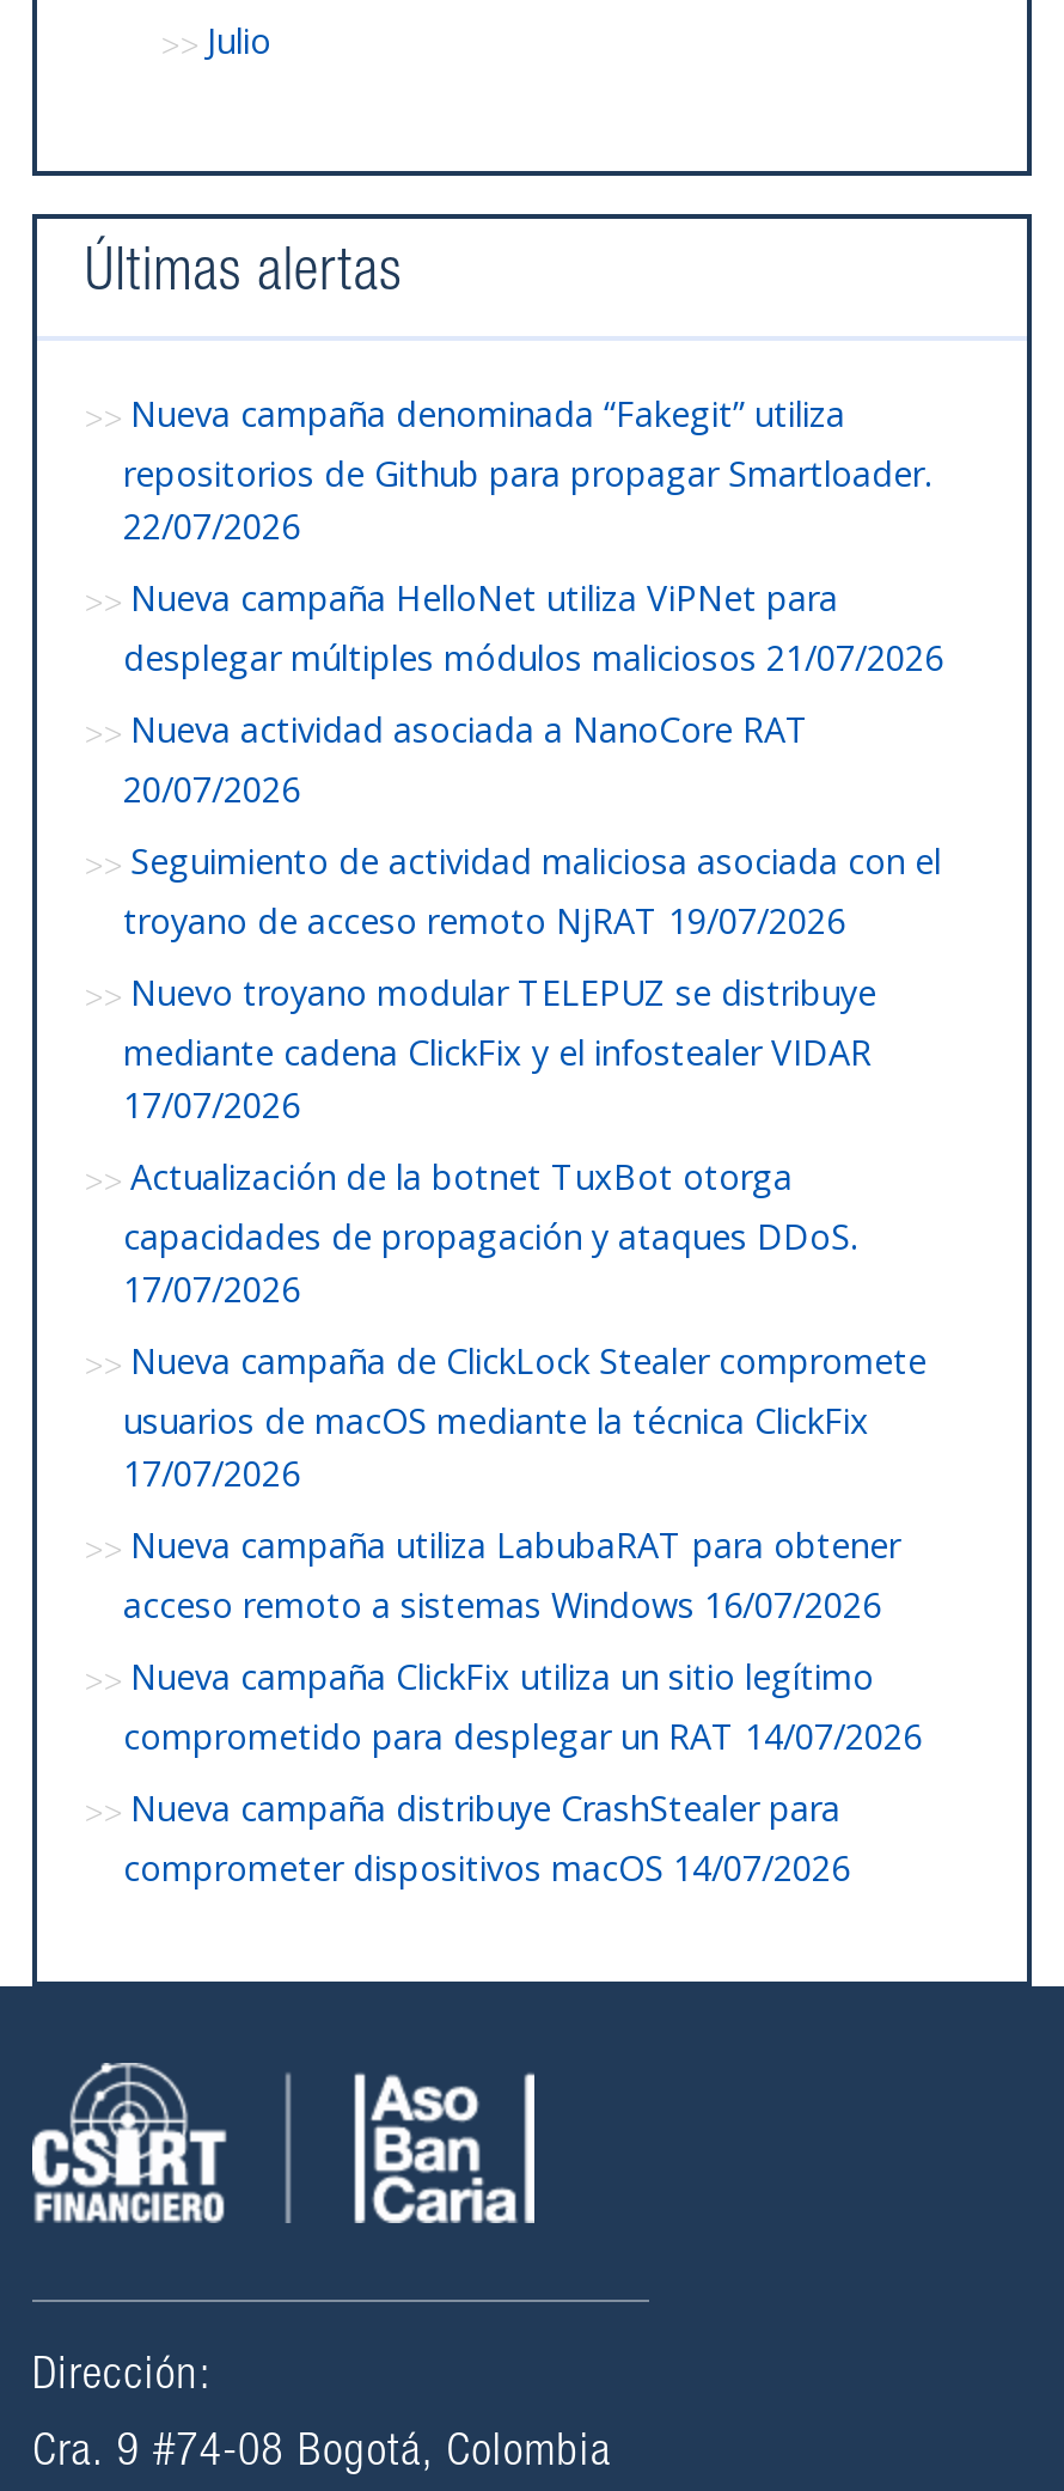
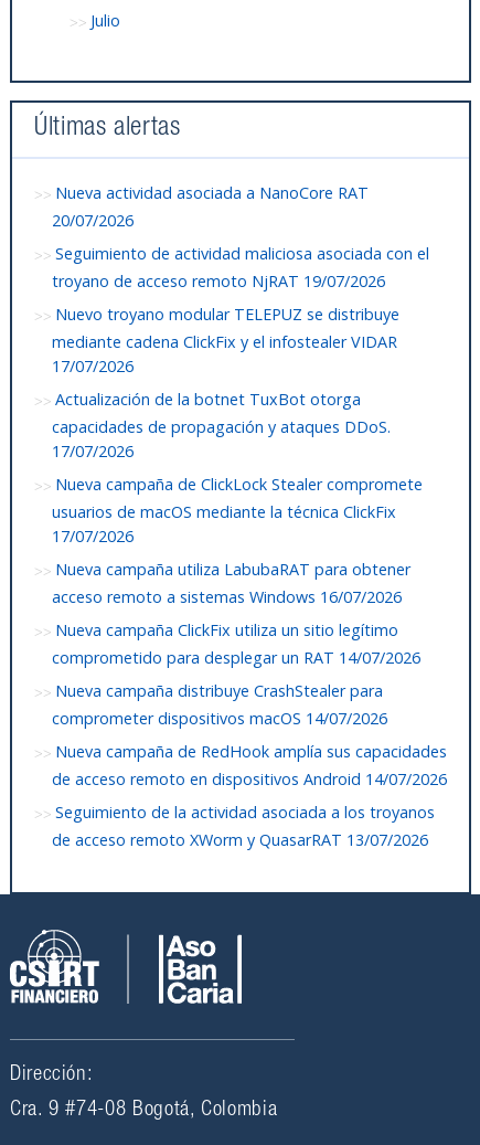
- Nueva campaña denominada “Fakegit” utiliza
- repositorios de Github para propagar Smartloader.
- 22/07/2026
- Nueva campaña HelloNet utiliza ViPNet para
- desplegar múltiples módulos maliciosos 21/07/2026

moved up: Nueva actividad asociada a NanoCore RAT | 20/07/2026 | Seguimiento de actividad maliciosa asociada con el | ... | Nueva campaña distribuye CrashStealer para | comprometer dispositivos macOS 14/07/2026

+ Nueva campaña de RedHook amplía sus capacidades
+ de acceso remoto en dispositivos Android 14/07/2026
+ Seguimiento de la actividad asociada a los troyanos
+ de acceso remoto XWorm y QuasarRAT 13/07/2026
